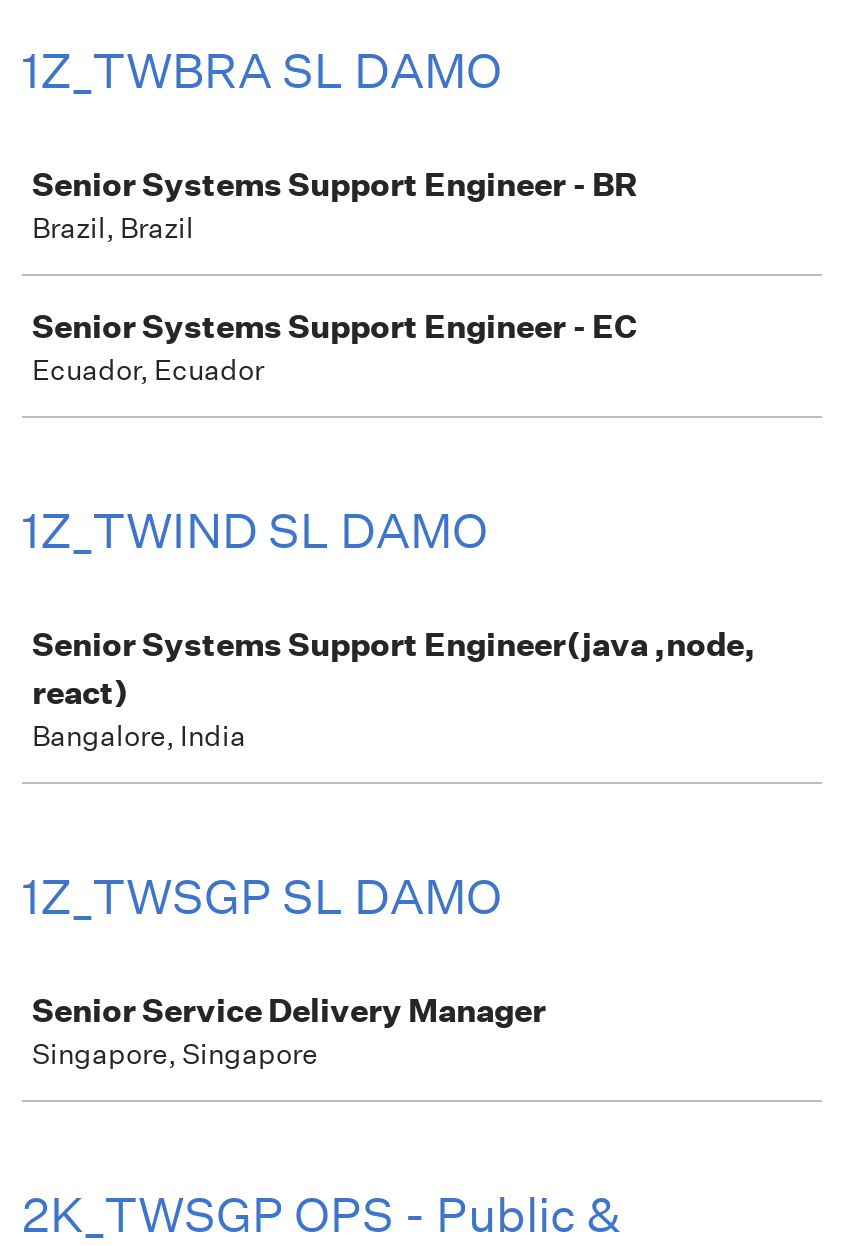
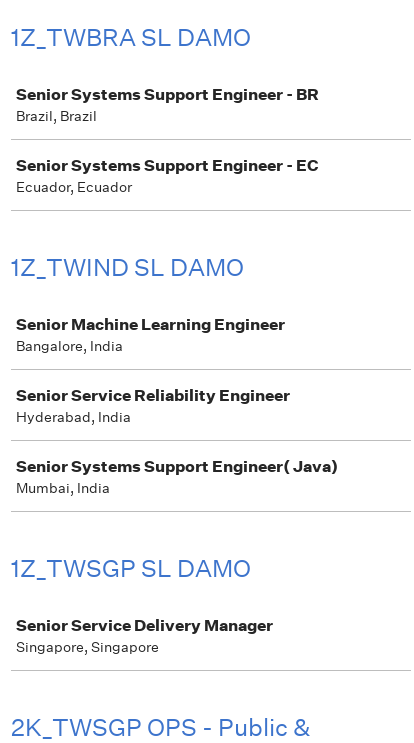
- Senior Systems Support Engineer(java ,node,
- react)
+ Senior Machine Learning Engineer

moved up: Bangalore, India

+ Senior Service Reliability Engineer
+ Hyderabad, India
+ Senior Systems Support Engineer( Java)
+ Mumbai, India
